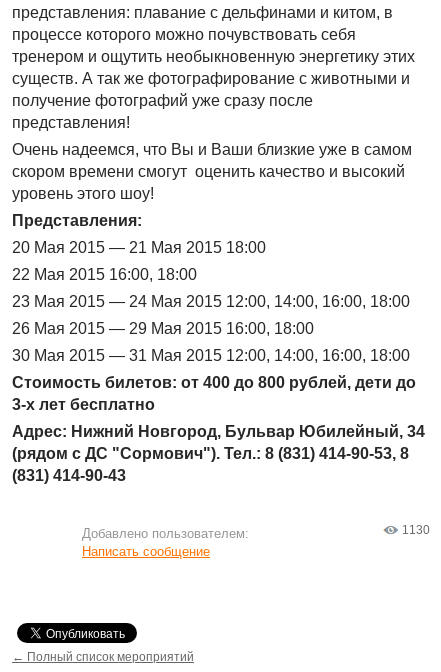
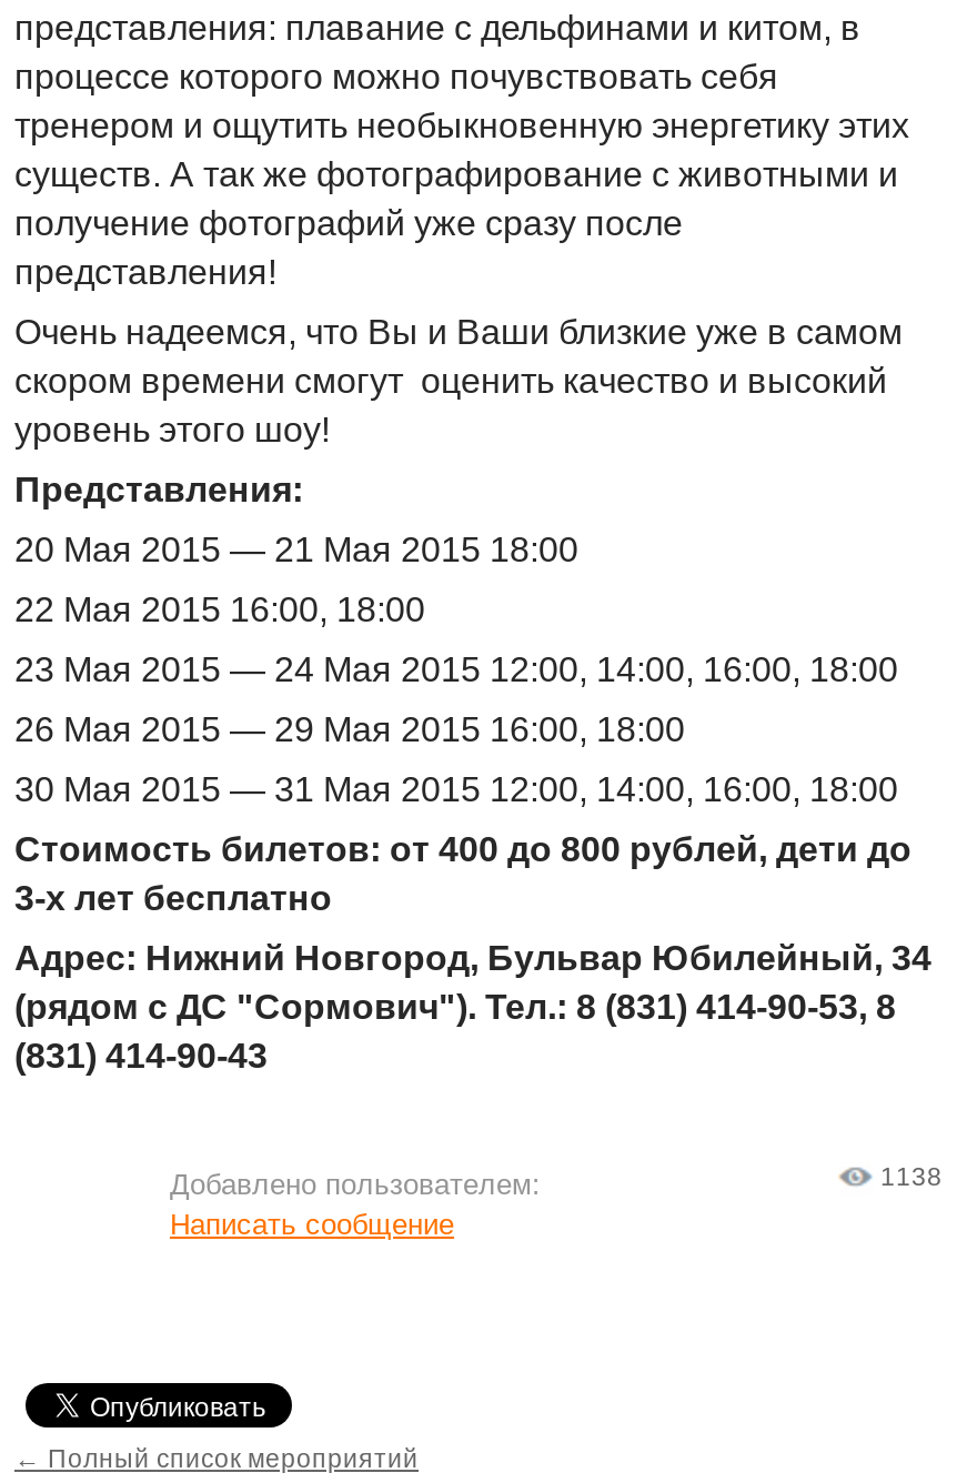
- 1130
+ 1138
